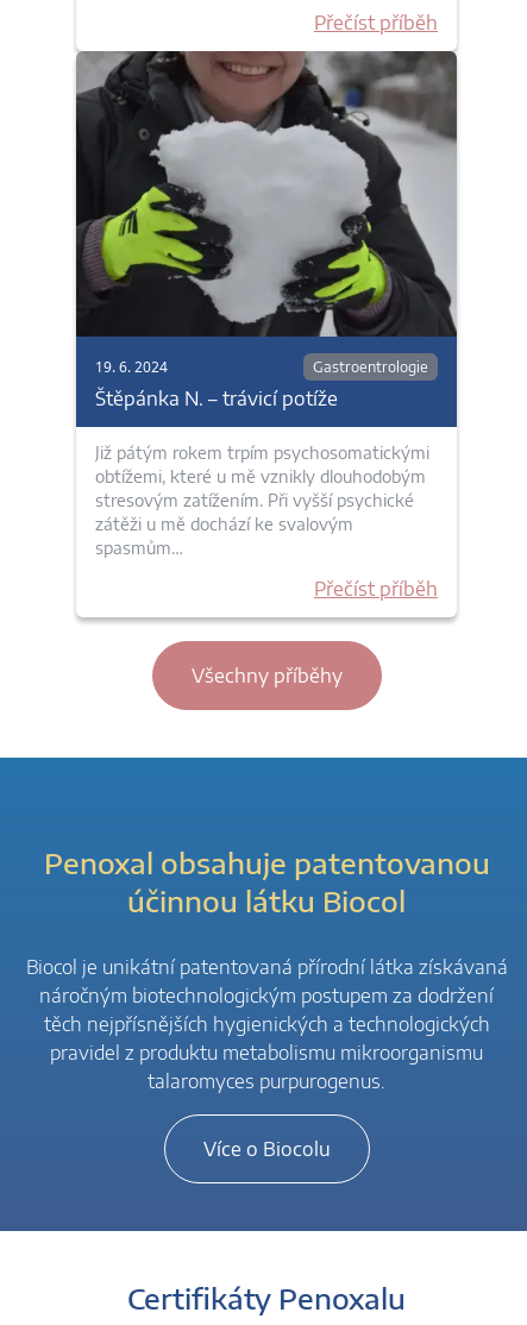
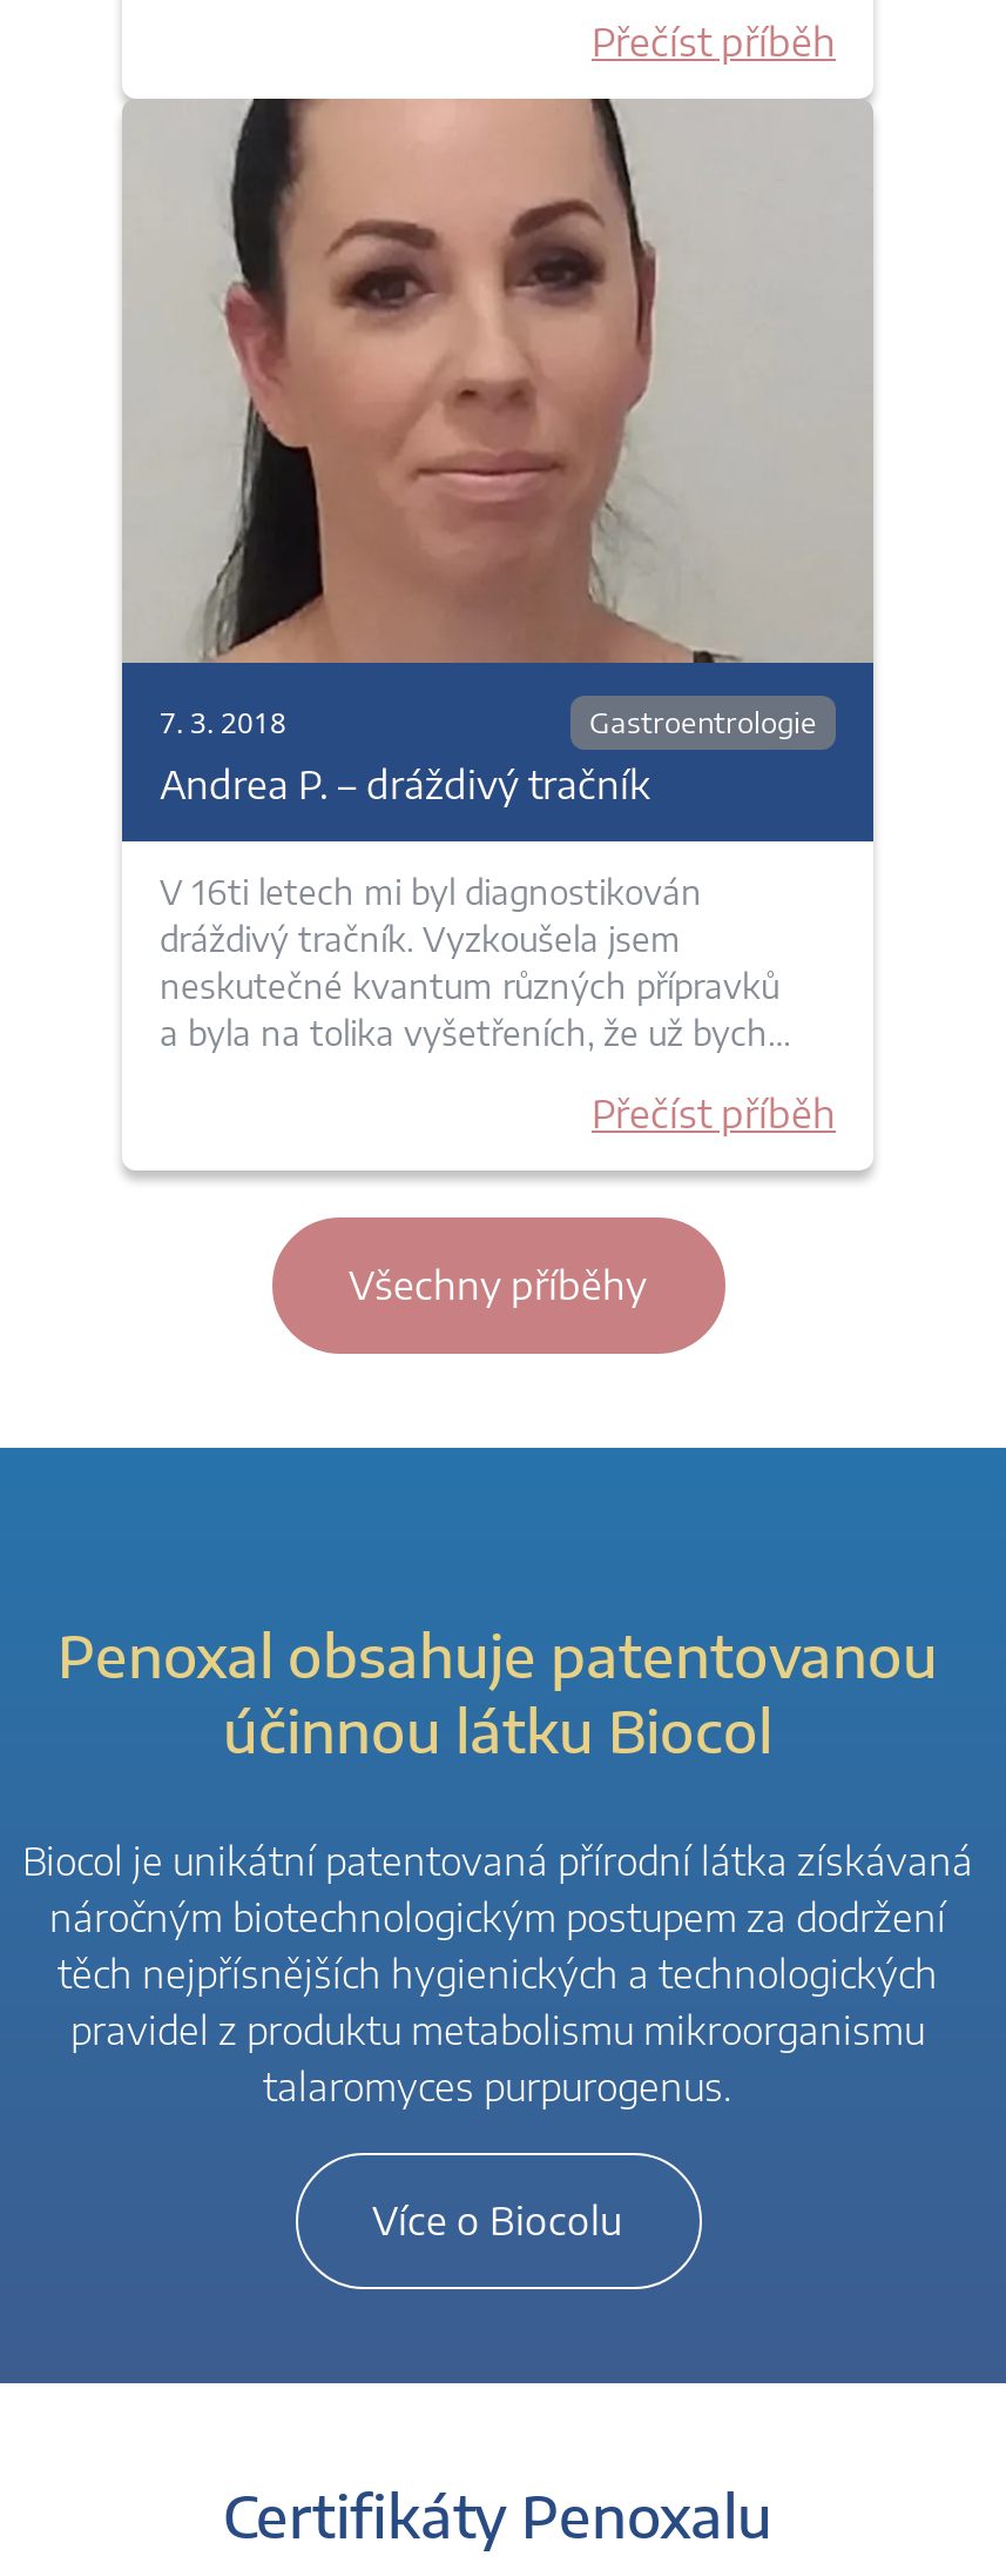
- [image]
- 19. 6. 2024
+ [image]
+ 7. 3. 2018

- Štěpánka N. – trávicí potíže
+ Andrea P. – dráždivý tračník

- Již pátým rokem trpím psychosomatickými
- obtížemi, které u mě vznikly dlouhodobým
- stresovým zatížením. Při vyšší psychické
- zátěži u mě dochází ke svalovým
- spasmům…
+ V 16ti letech mi byl diagnostikován
+ dráždivý tračník. Vyzkoušela jsem
+ neskutečné kvantum různých přípravků
+ a byla na tolika vyšetřeních, že už bych…
